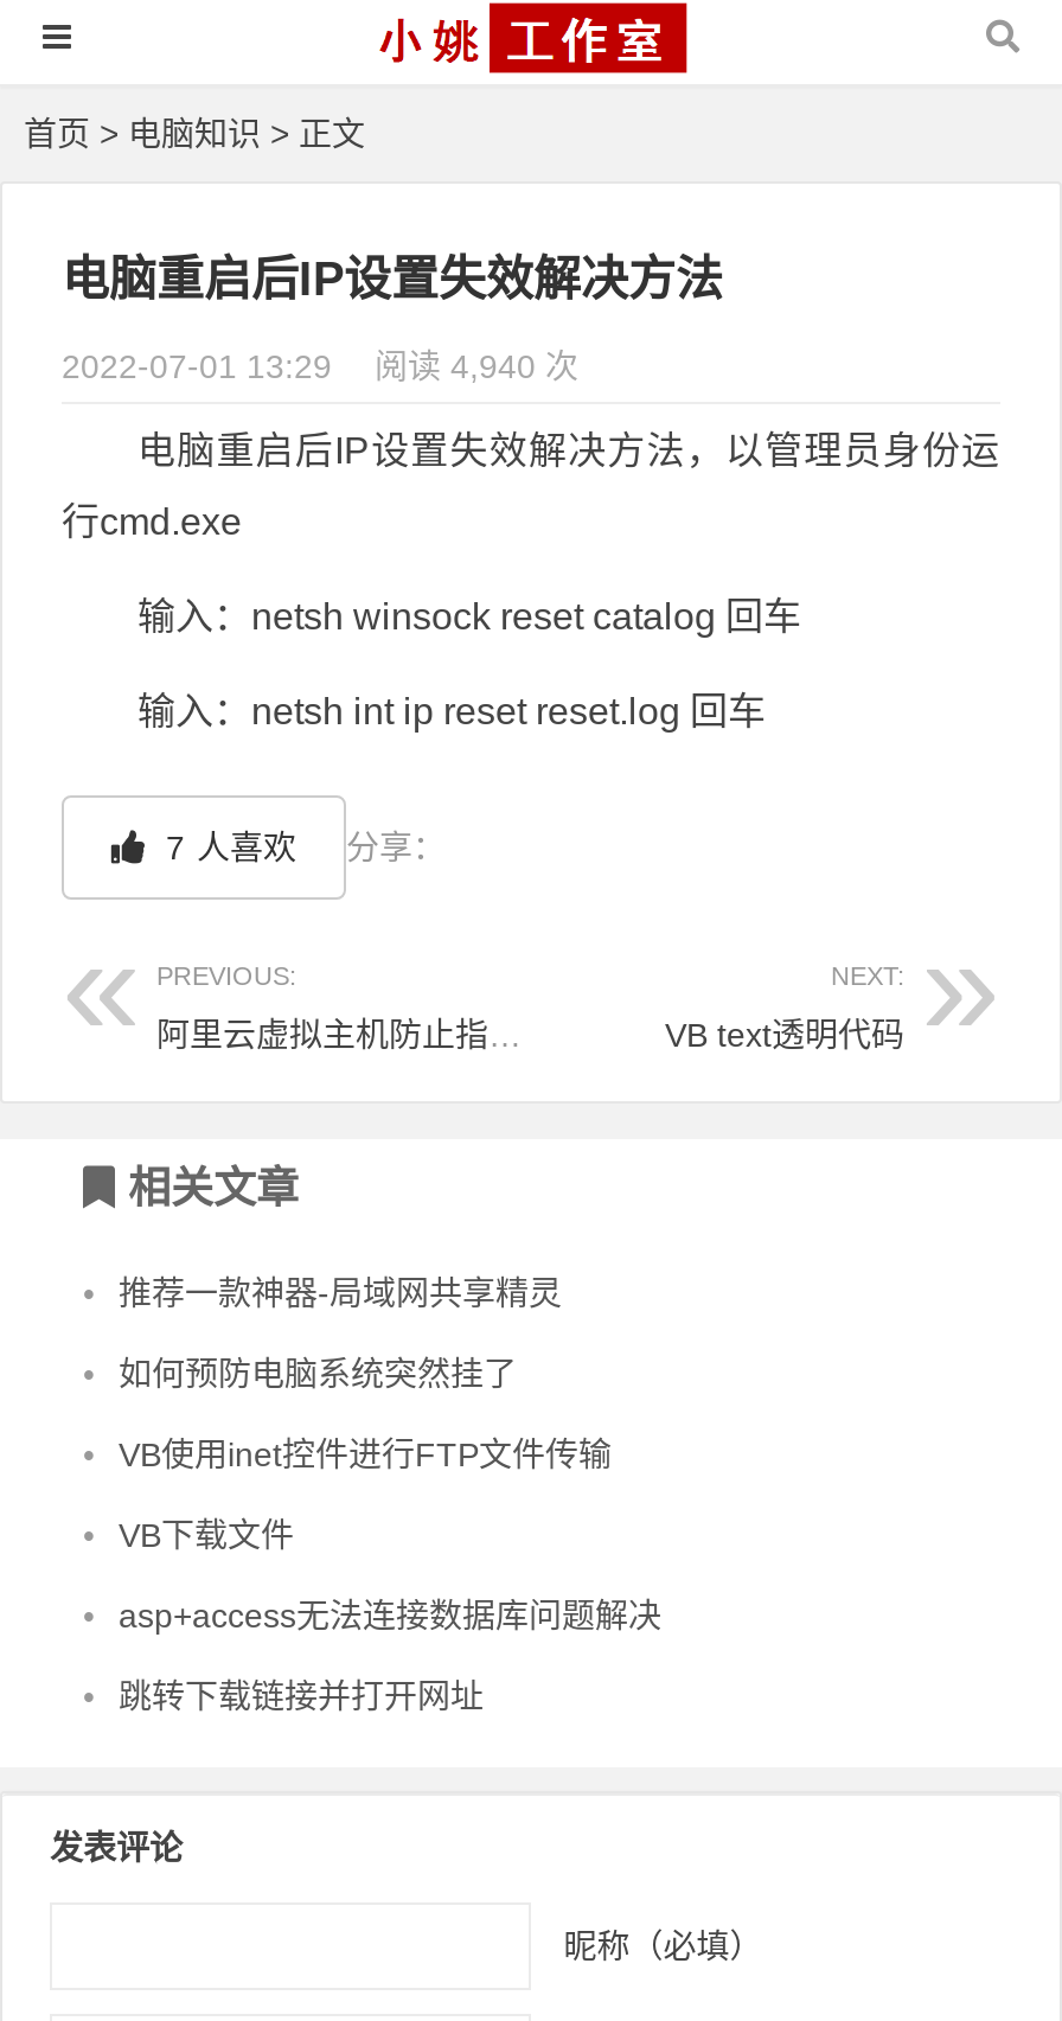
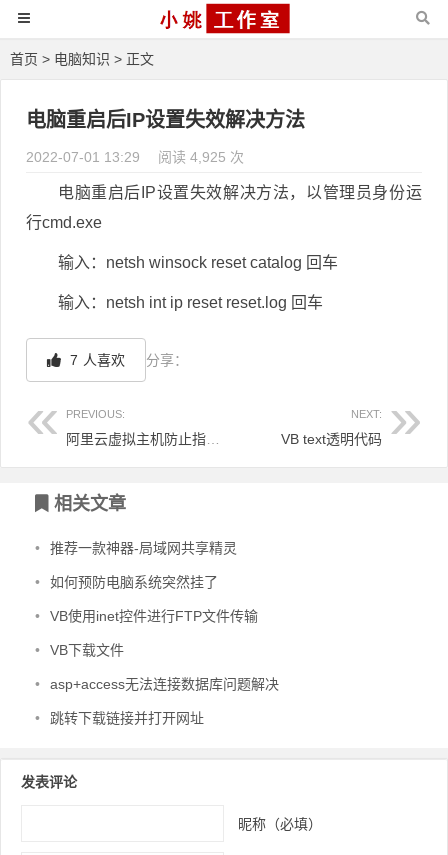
- 2022-07-01 13:29 阅读 4,940 次
+ 2022-07-01 13:29 阅读 4,925 次
